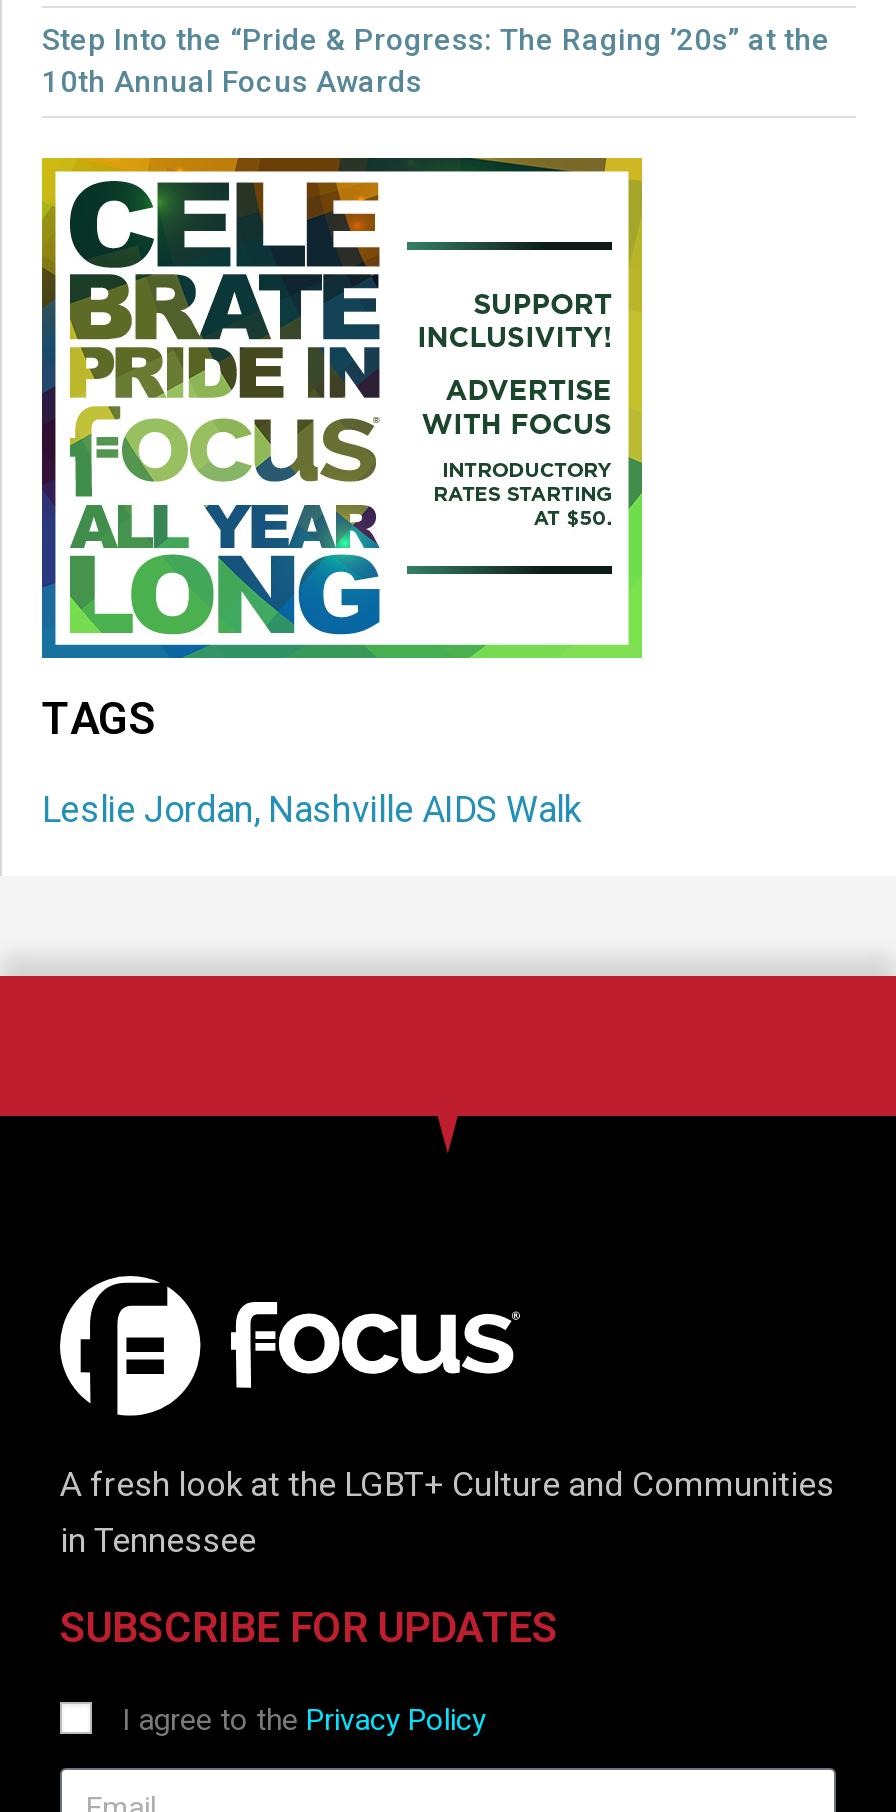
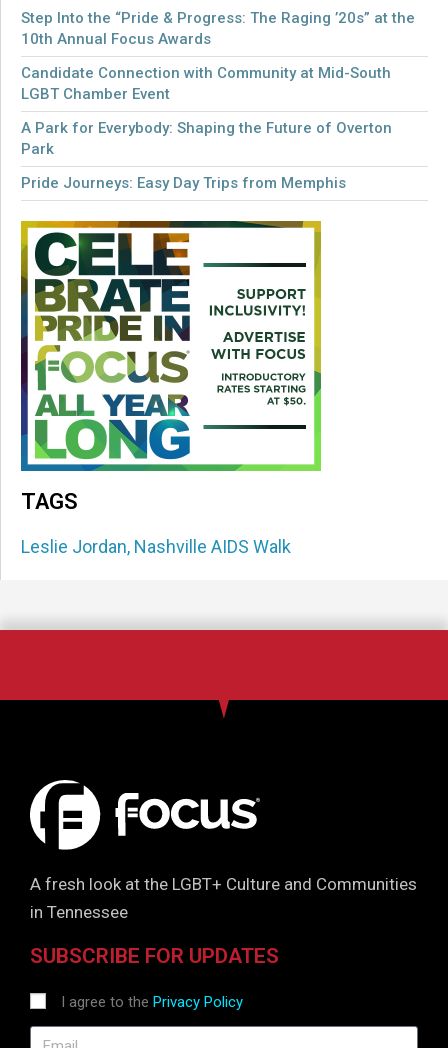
+ Candidate Connection with Community at Mid-South
+ LGBT Chamber Event
+ A Park for Everybody: Shaping the Future of Overton
+ Park
+ Pride Journeys: Easy Day Trips from Memphis
